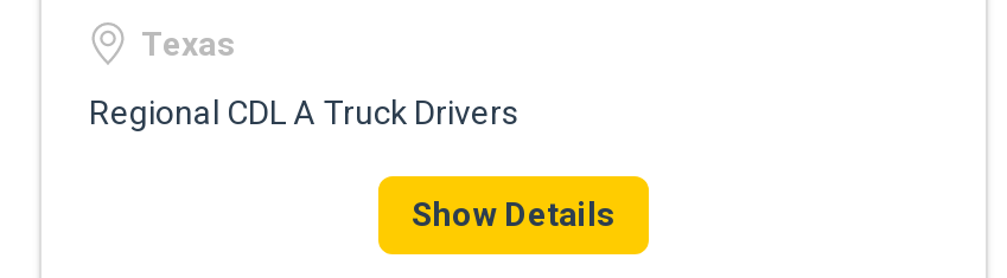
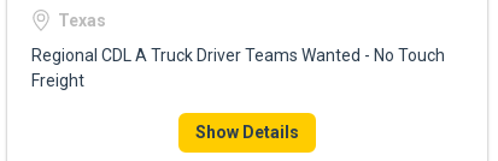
- Regional CDL A Truck Drivers
+ Regional CDL A Truck Driver Teams Wanted - No Touch
+ Freight
